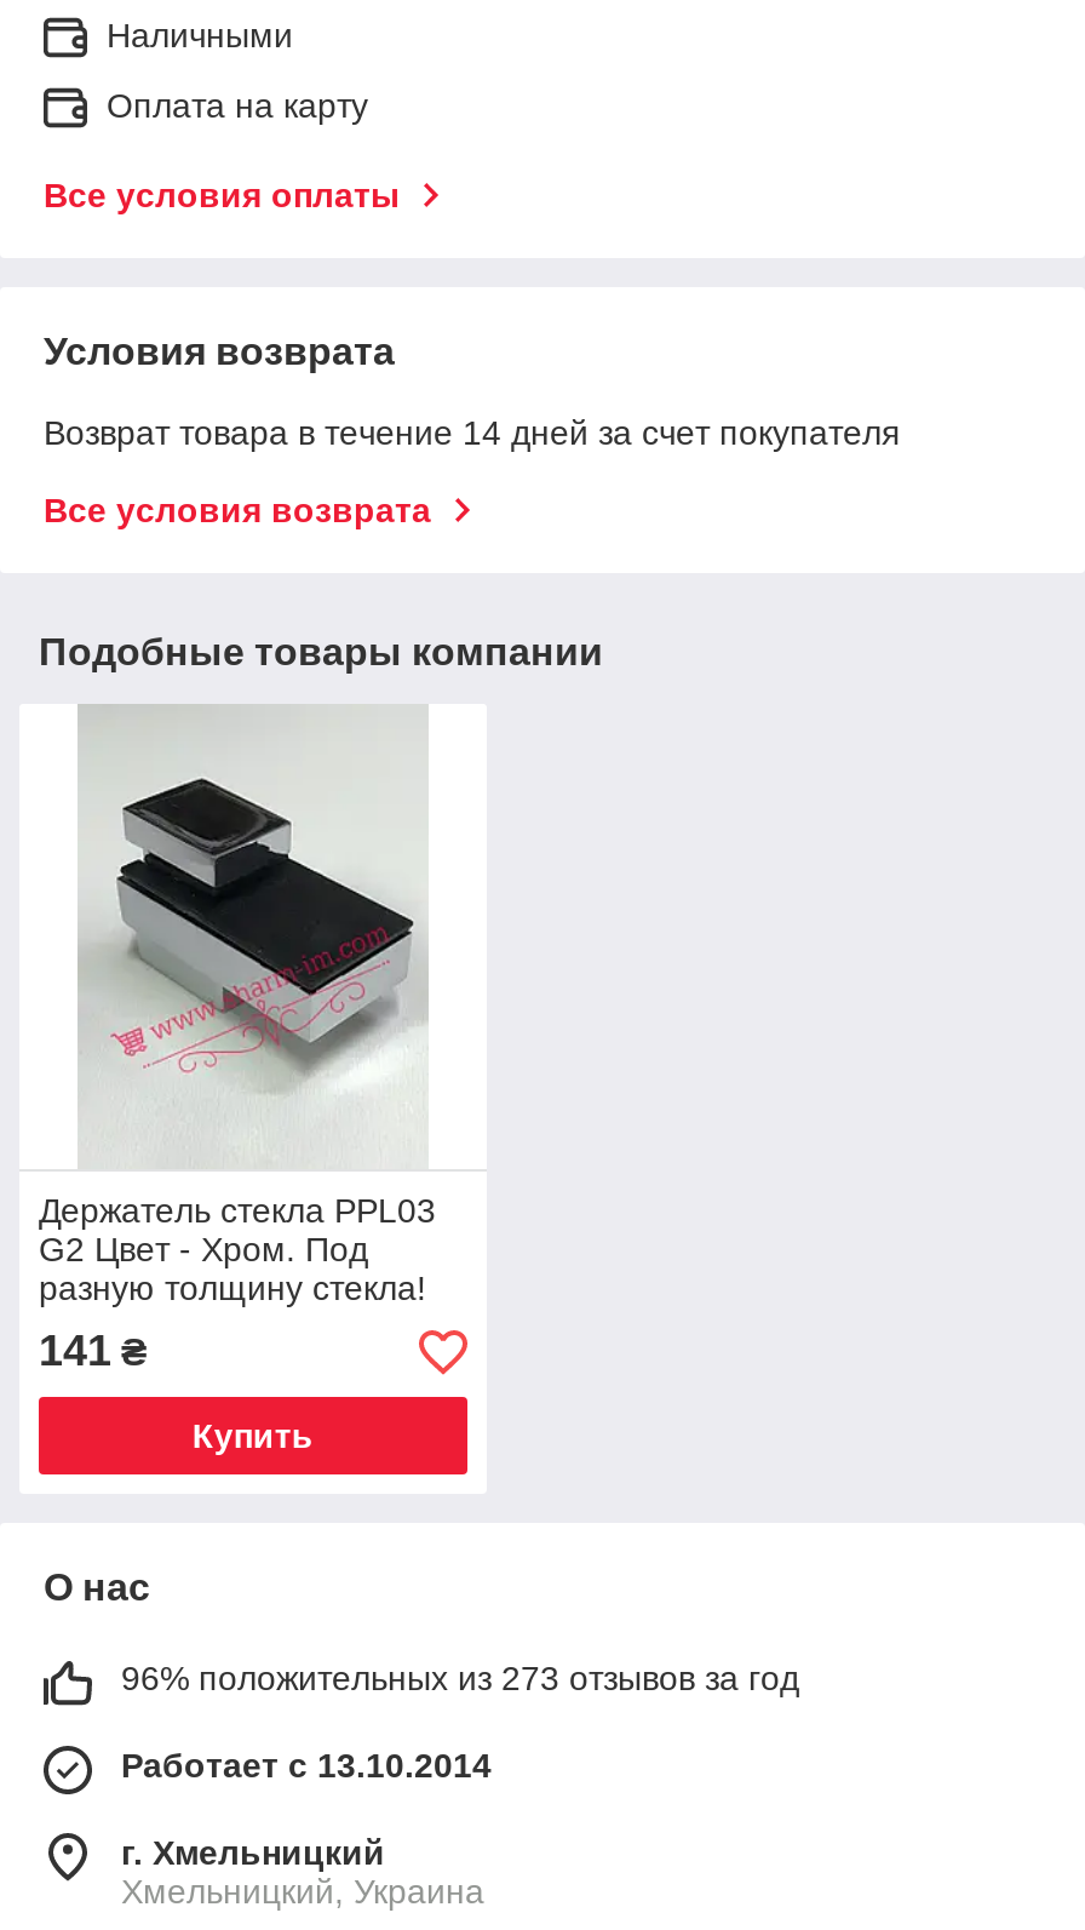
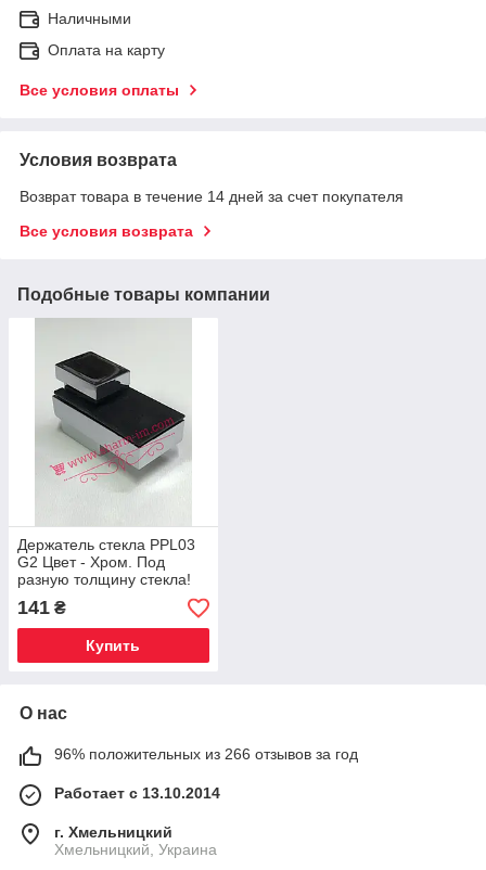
- 96% положительных из 273 отзывов за год
+ 96% положительных из 266 отзывов за год
